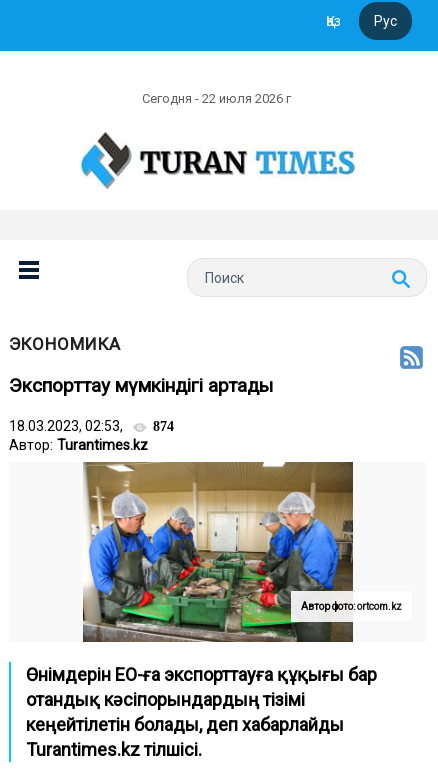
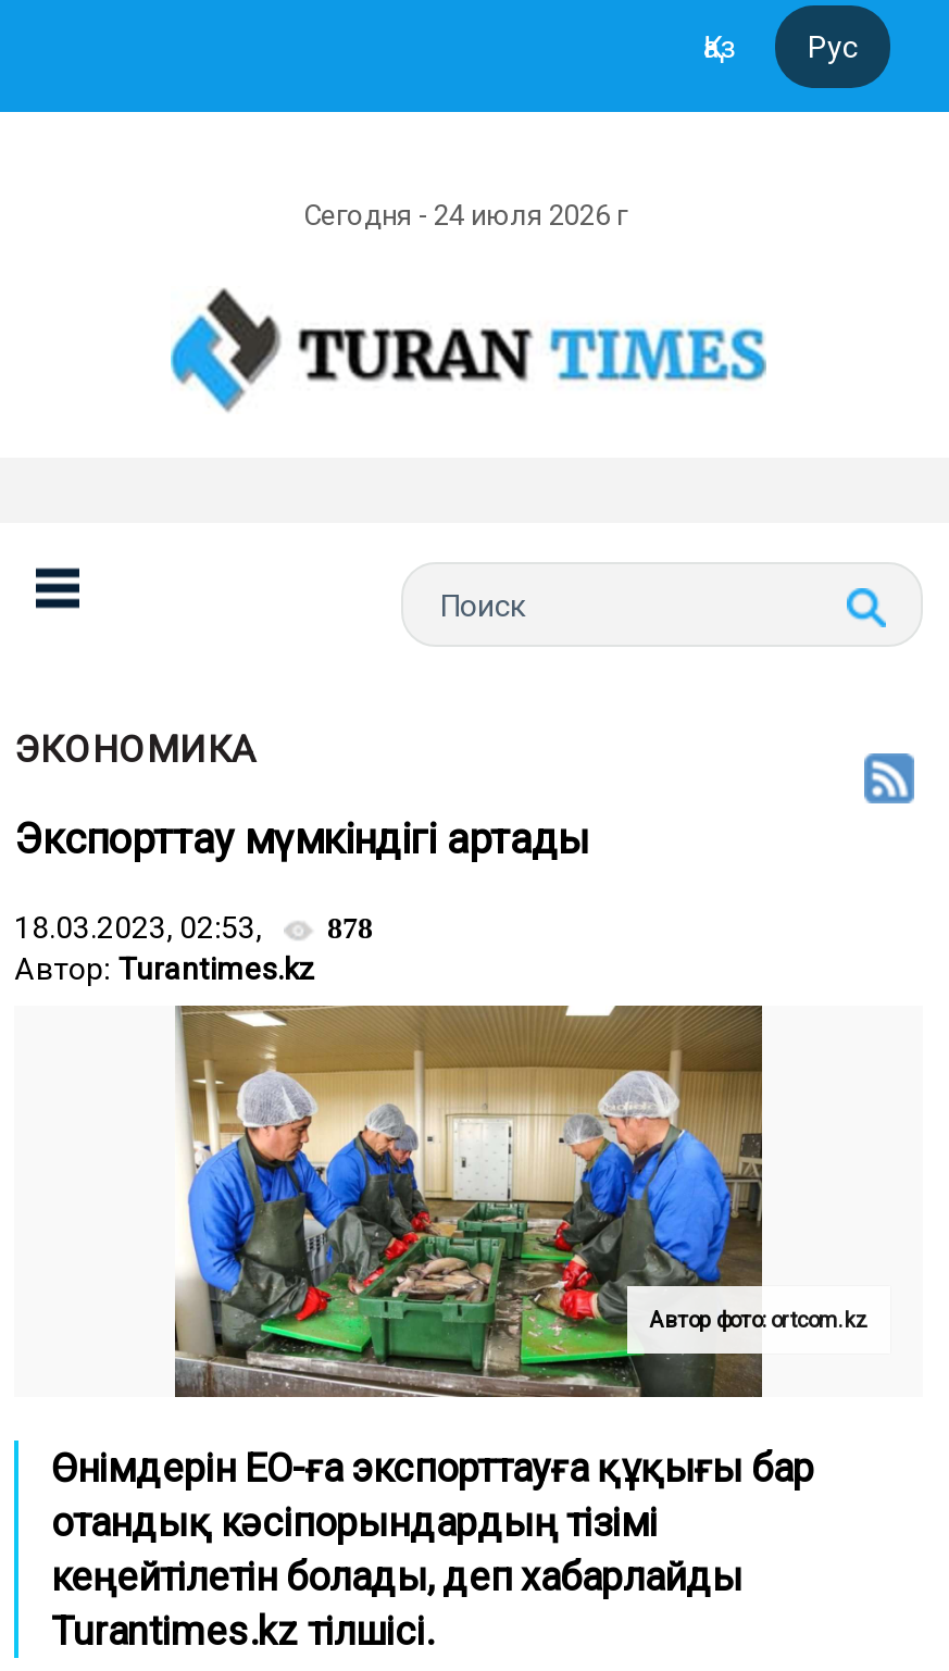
- Сегодня - 22 июля 2026 г
+ Сегодня - 24 июля 2026 г

- 18.03.2023, 02:53, 874
+ 18.03.2023, 02:53, 878
